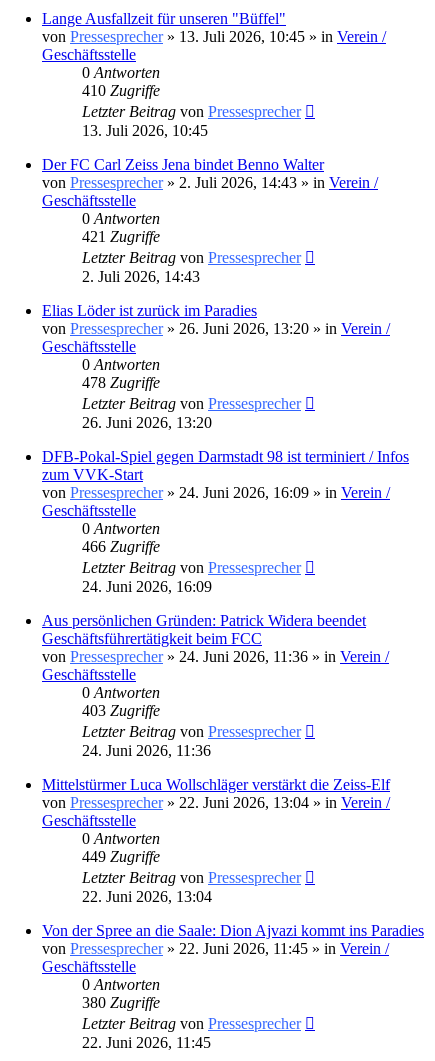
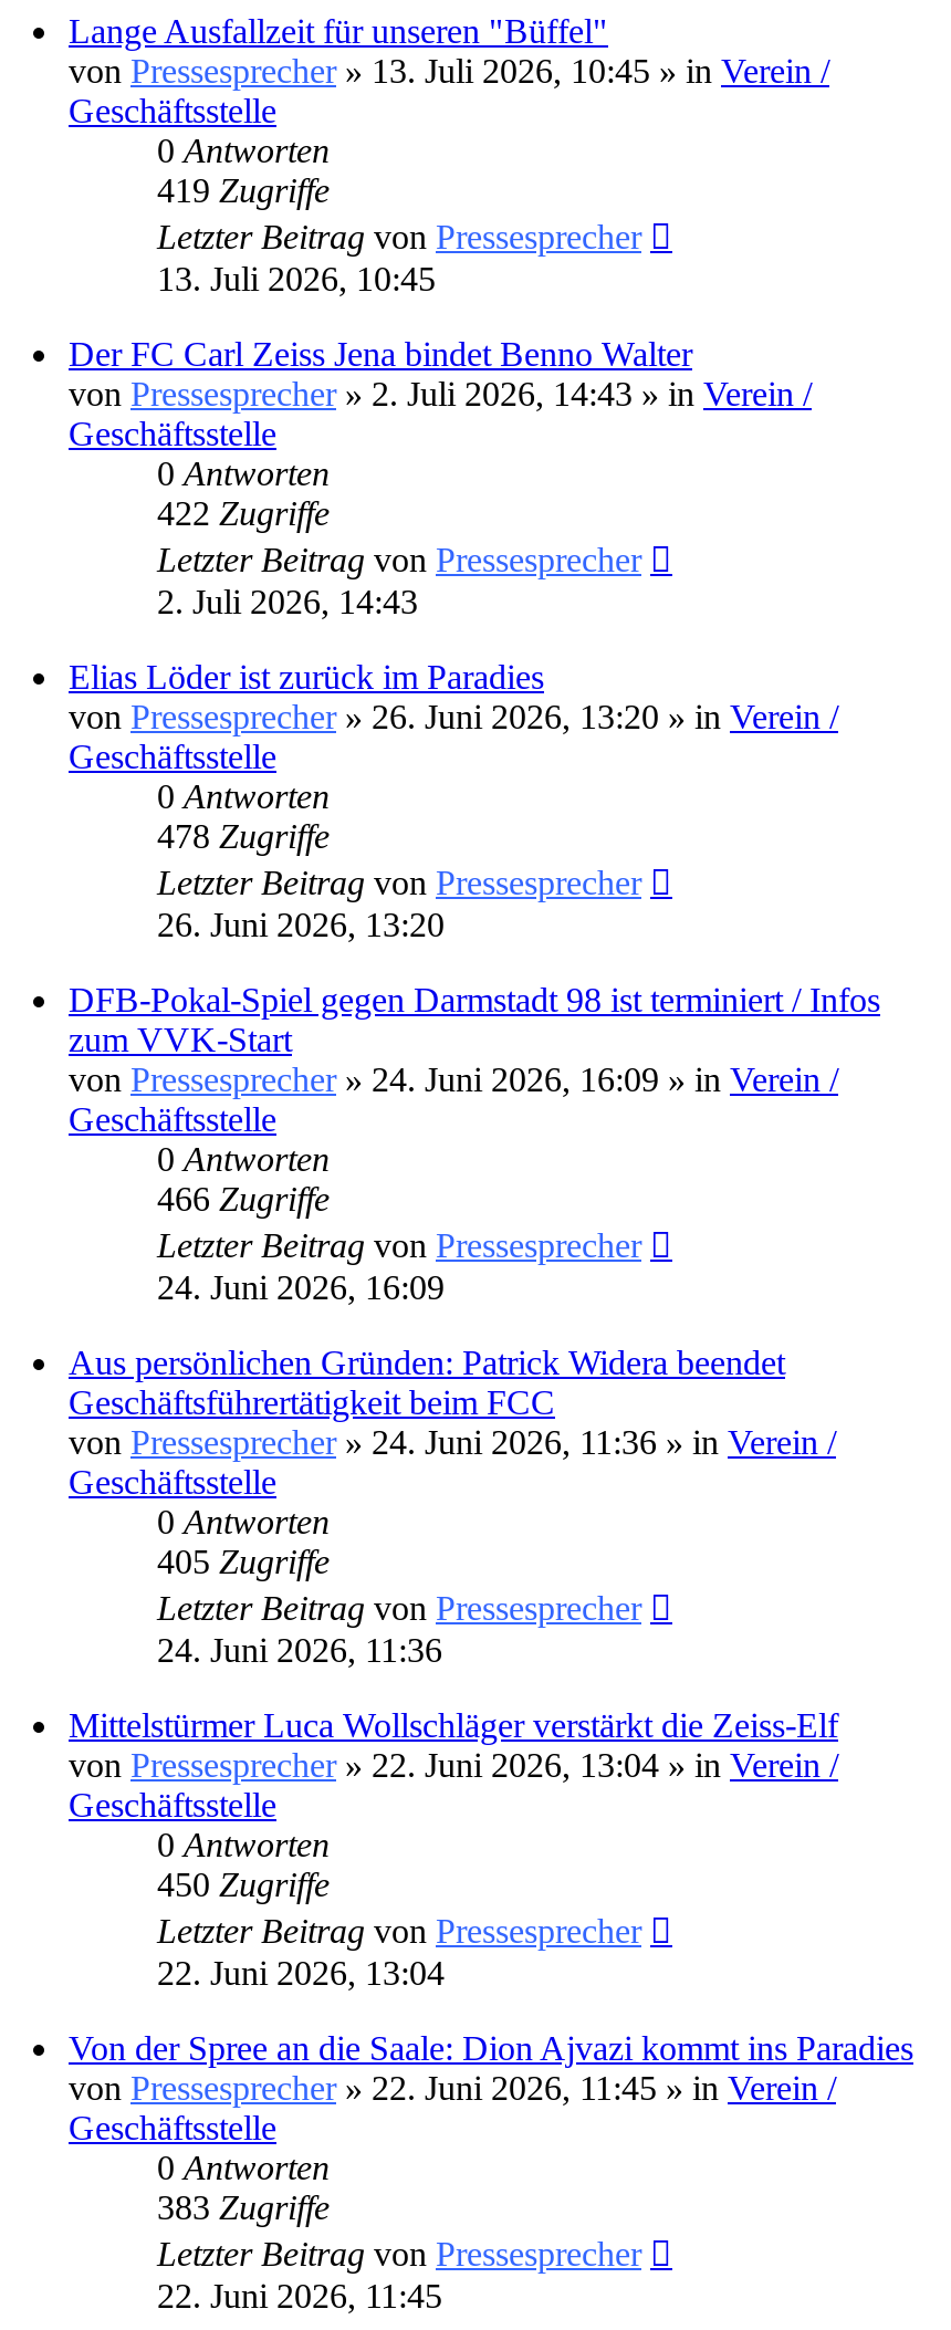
- 410 Zugriffe
+ 419 Zugriffe

- 421 Zugriffe
+ 422 Zugriffe

- 403 Zugriffe
+ 405 Zugriffe

- 449 Zugriffe
+ 450 Zugriffe

- 380 Zugriffe
+ 383 Zugriffe
